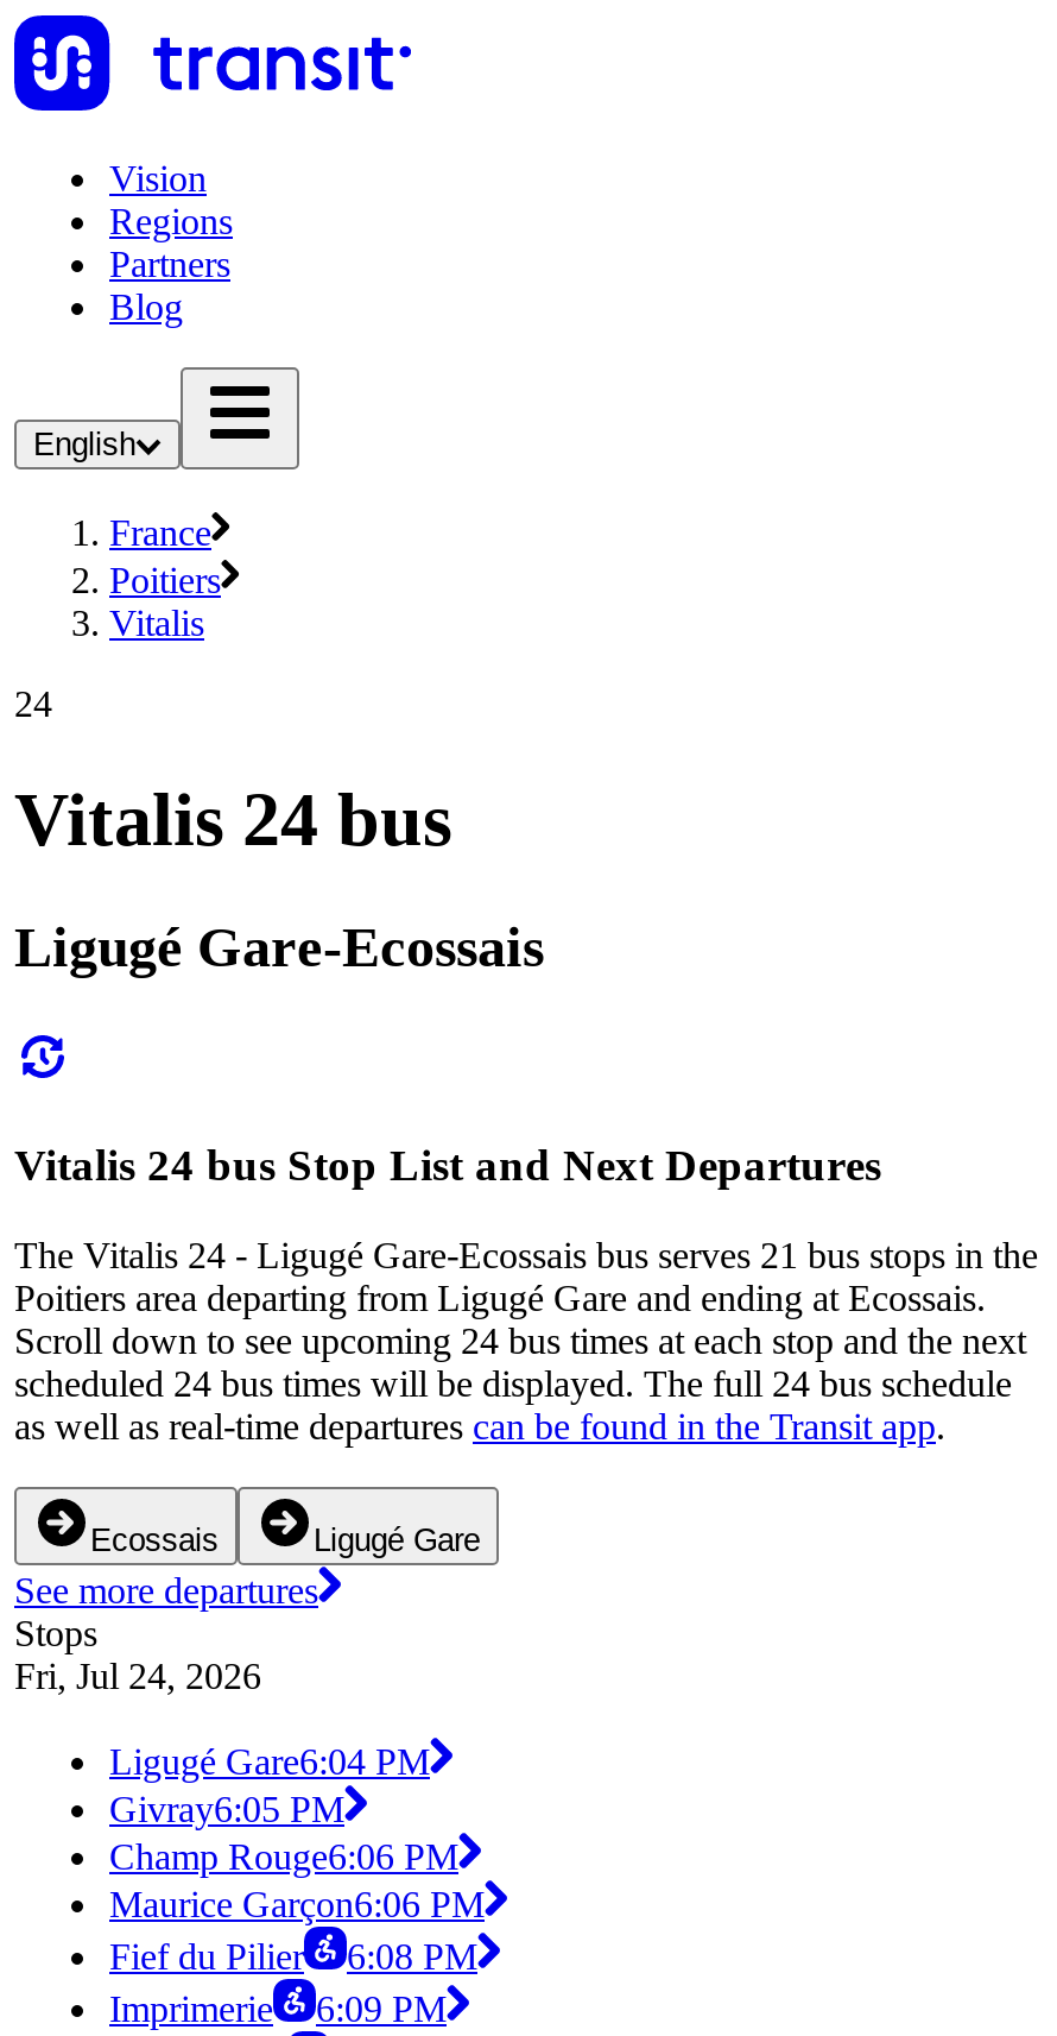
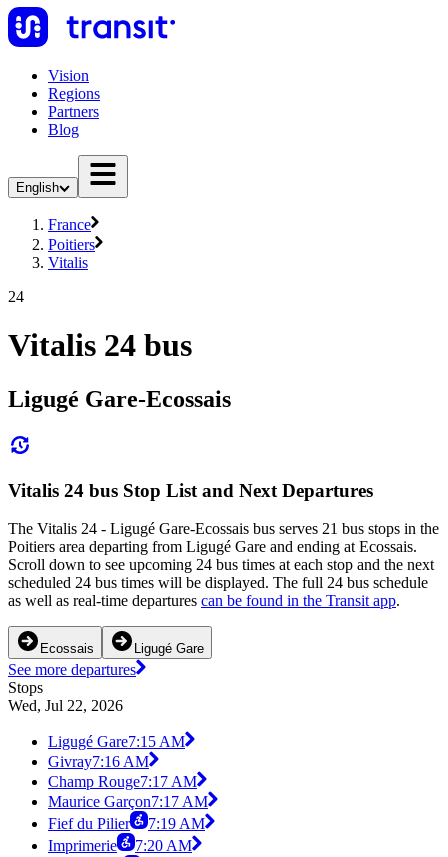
- Fri, Jul 24, 2026
+ Wed, Jul 22, 2026

- Ligugé Gare6:04 PM
+ Ligugé Gare7:15 AM

- Givray6:05 PM
+ Givray7:16 AM

- Champ Rouge6:06 PM
+ Champ Rouge7:17 AM

- Maurice Garçon6:06 PM
+ Maurice Garçon7:17 AM

- Fief du Pilier 6:08 PM
+ Fief du Pilier 7:19 AM

- Imprimerie 6:09 PM
+ Imprimerie 7:20 AM
